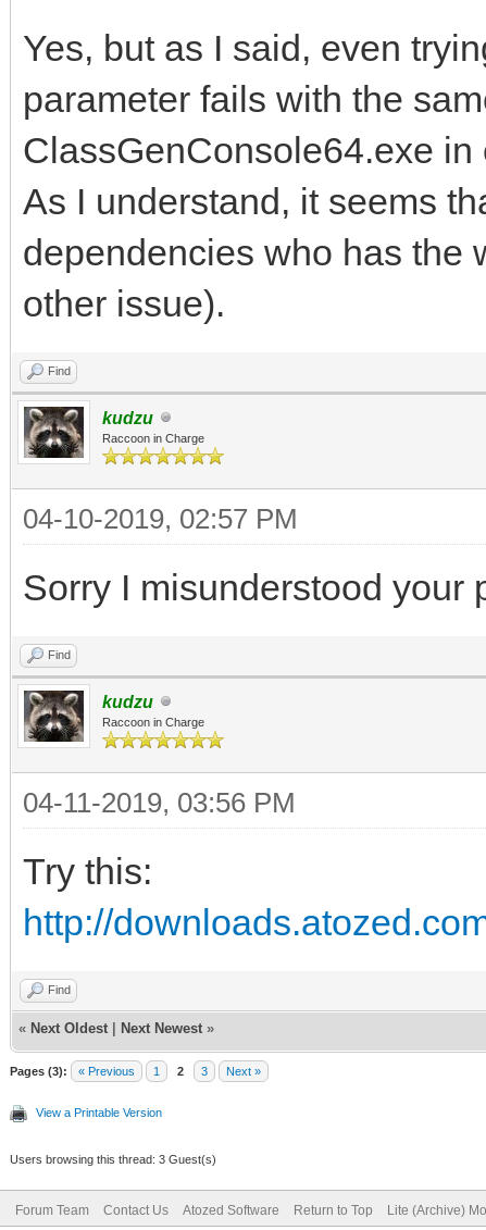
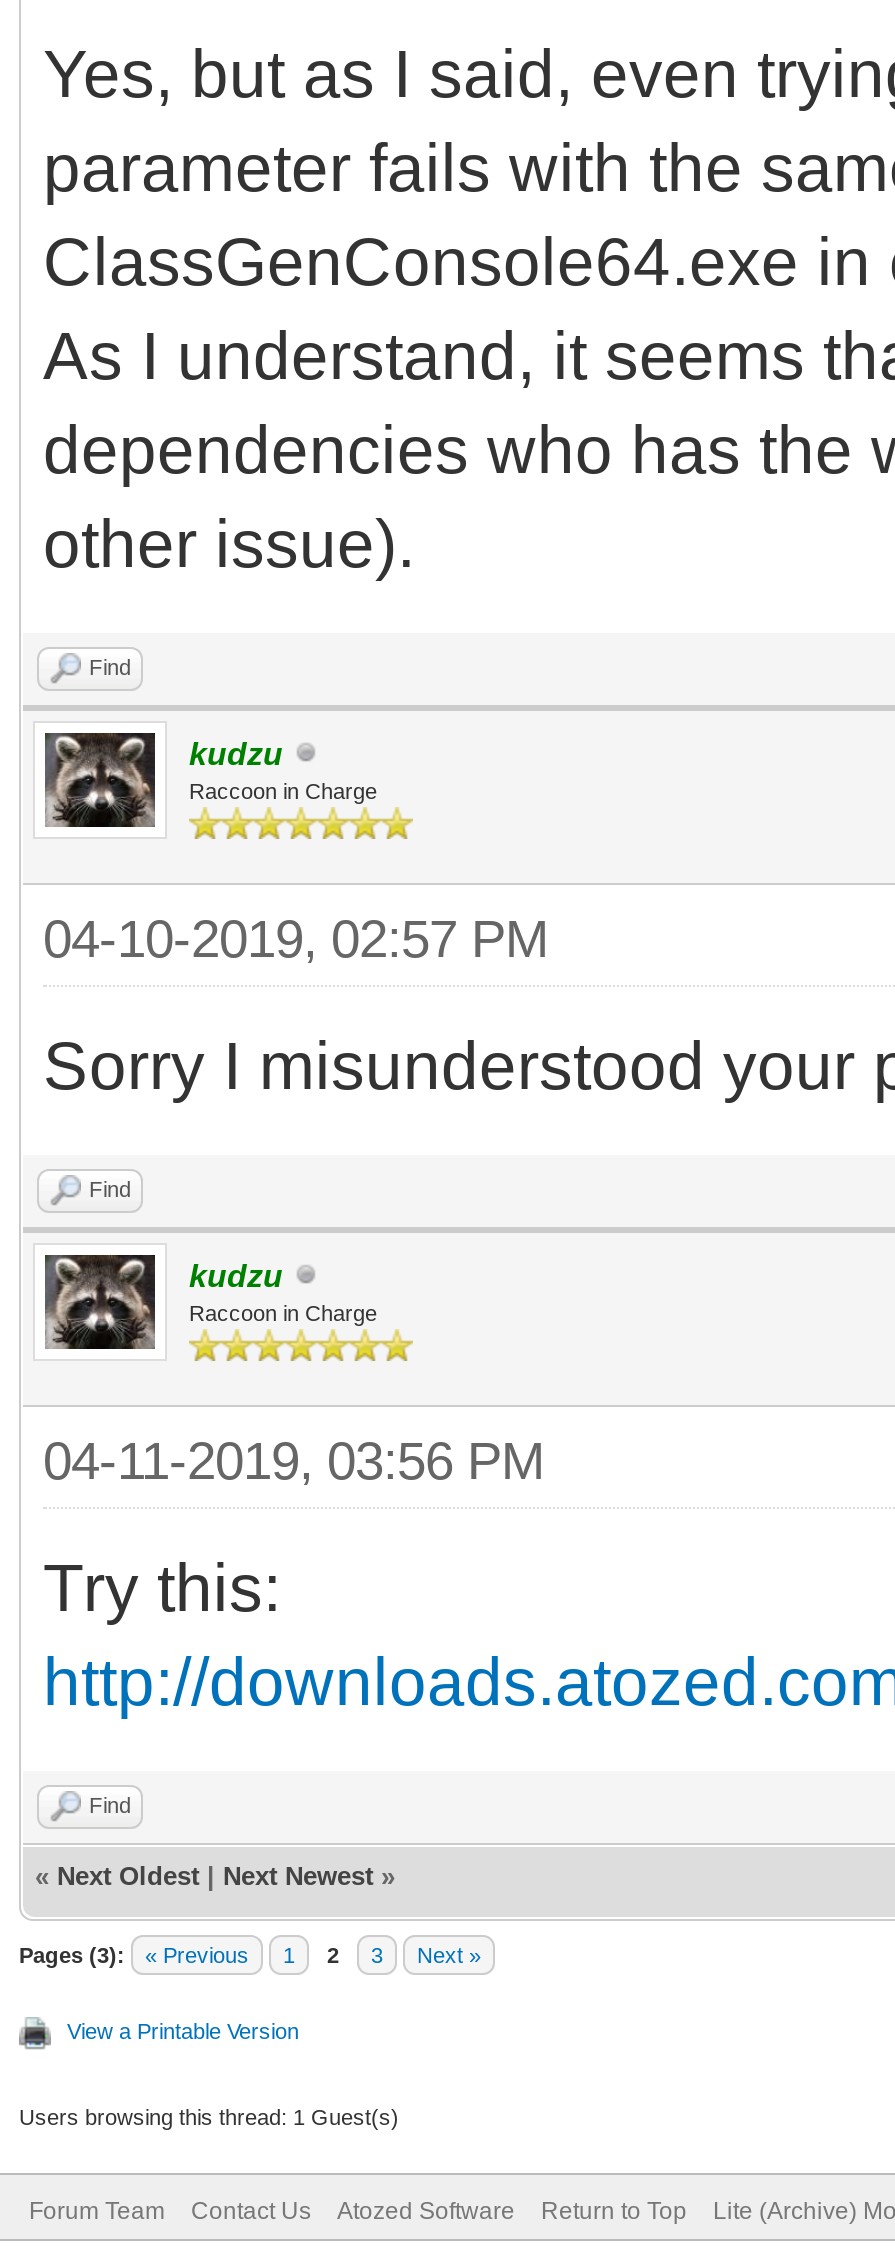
- Users browsing this thread: 3 Guest(s)
+ Users browsing this thread: 1 Guest(s)
